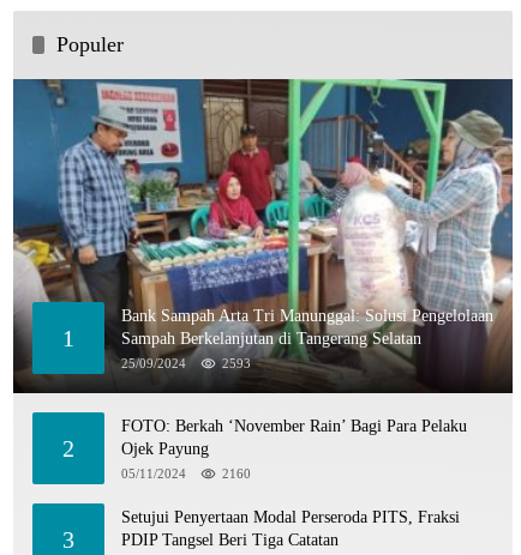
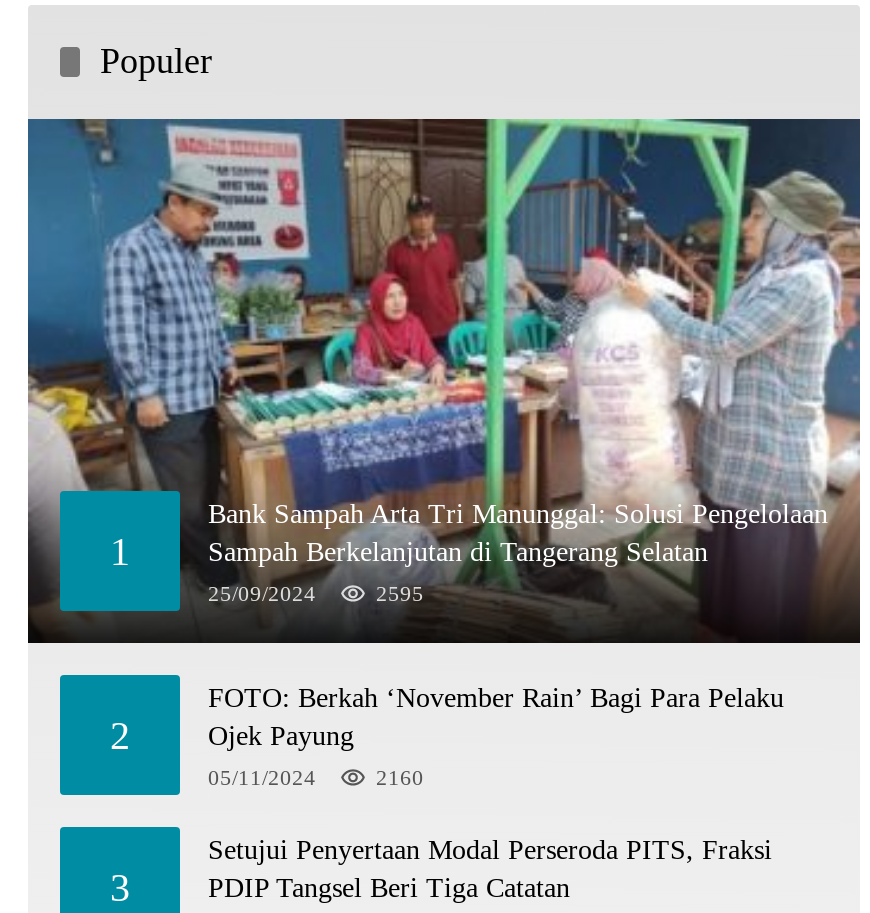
- 2593
+ 2595
